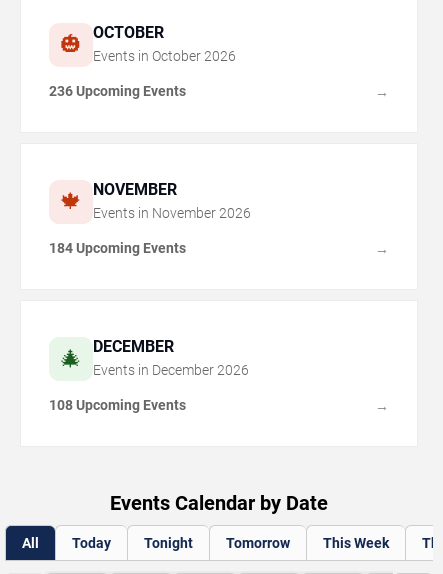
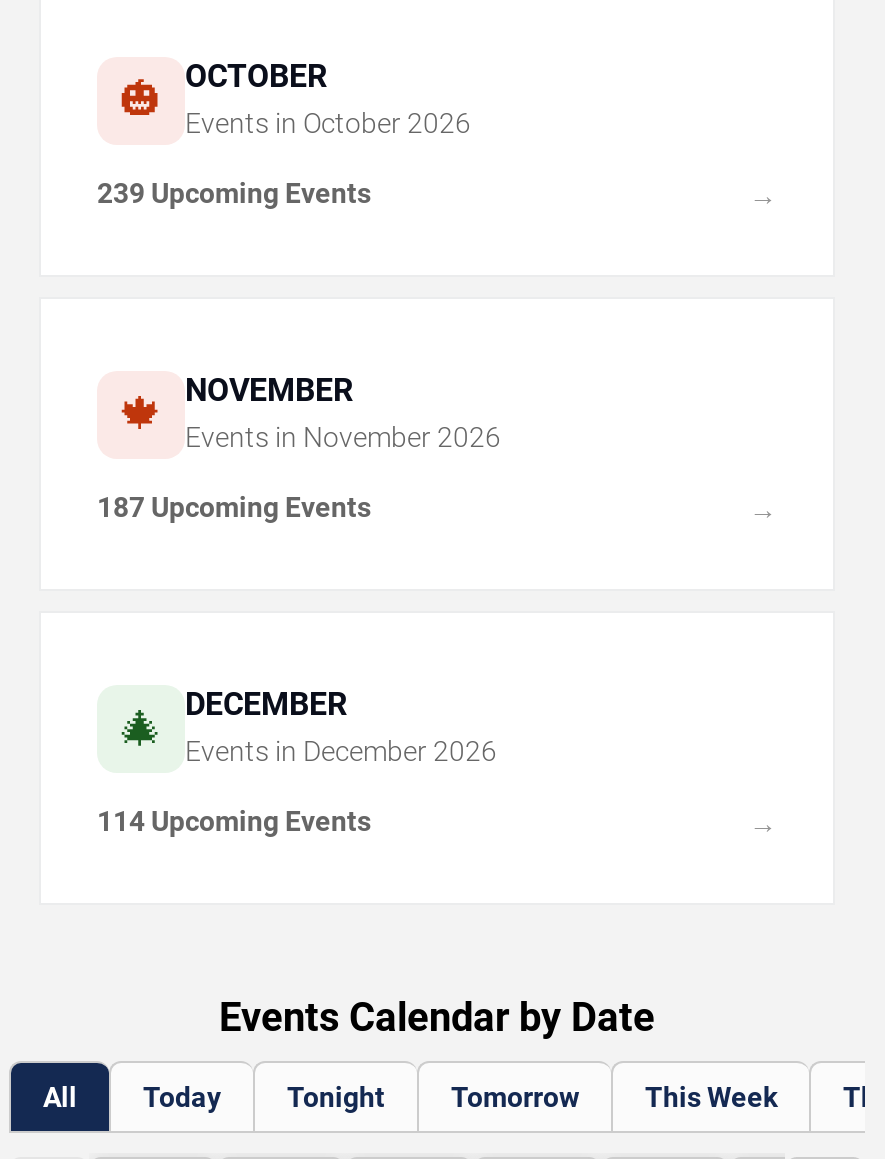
- 236 Upcoming Events
+ 239 Upcoming Events

- 184 Upcoming Events
+ 187 Upcoming Events

- 108 Upcoming Events
+ 114 Upcoming Events
